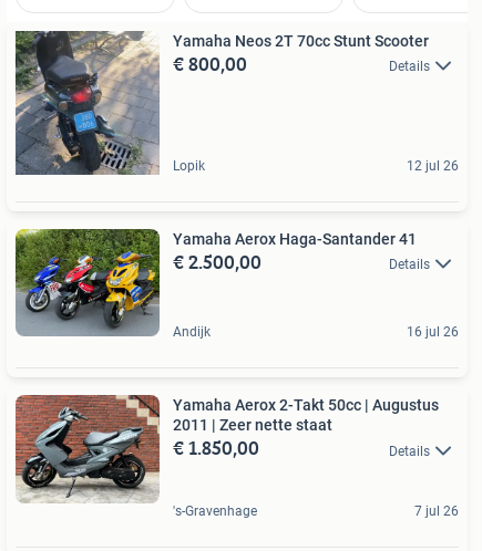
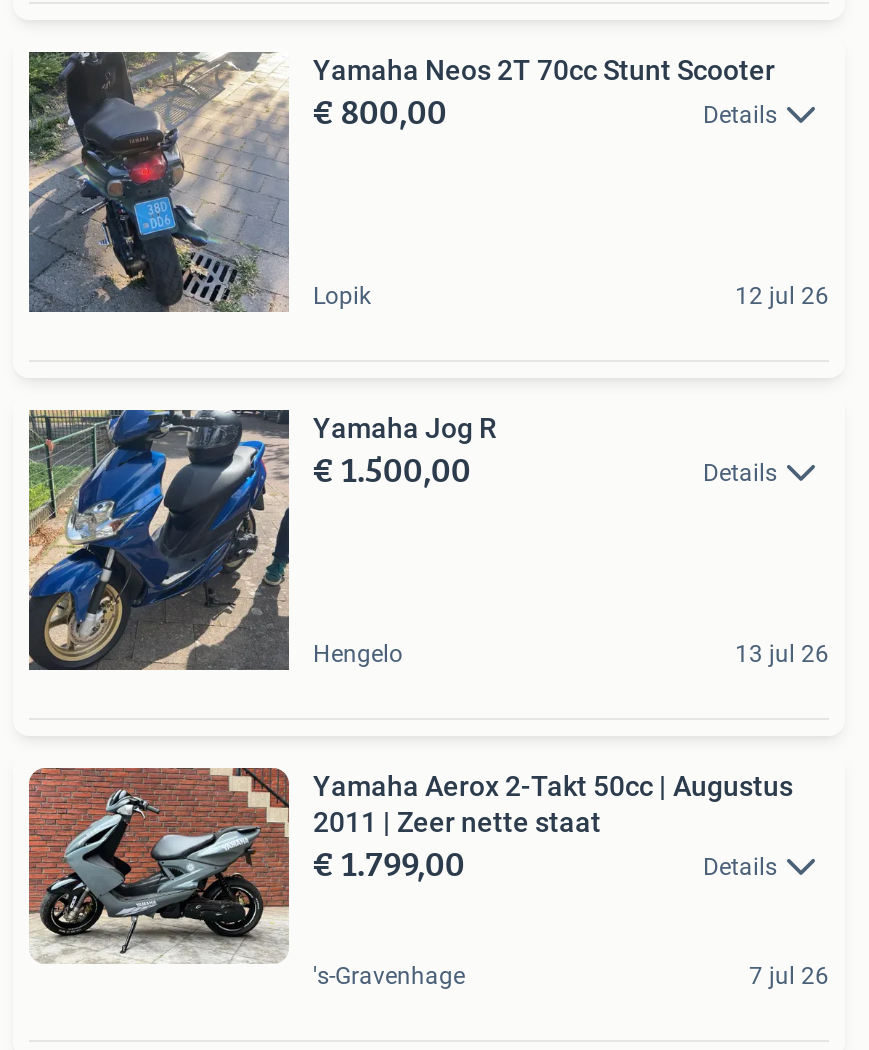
- [image]
- Yamaha Aerox Haga-Santander 41
- € 2.500,00
+ [image]
+ Yamaha Jog R
+ € 1.500,00

- Andijk
- 16 jul 26
+ Hengelo
+ 13 jul 26

- € 1.850,00
+ € 1.799,00
